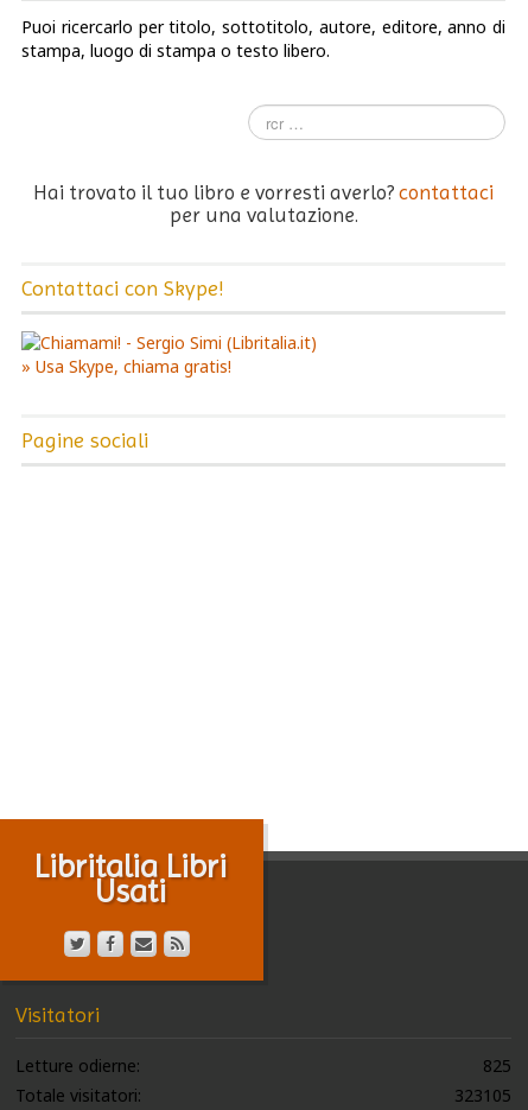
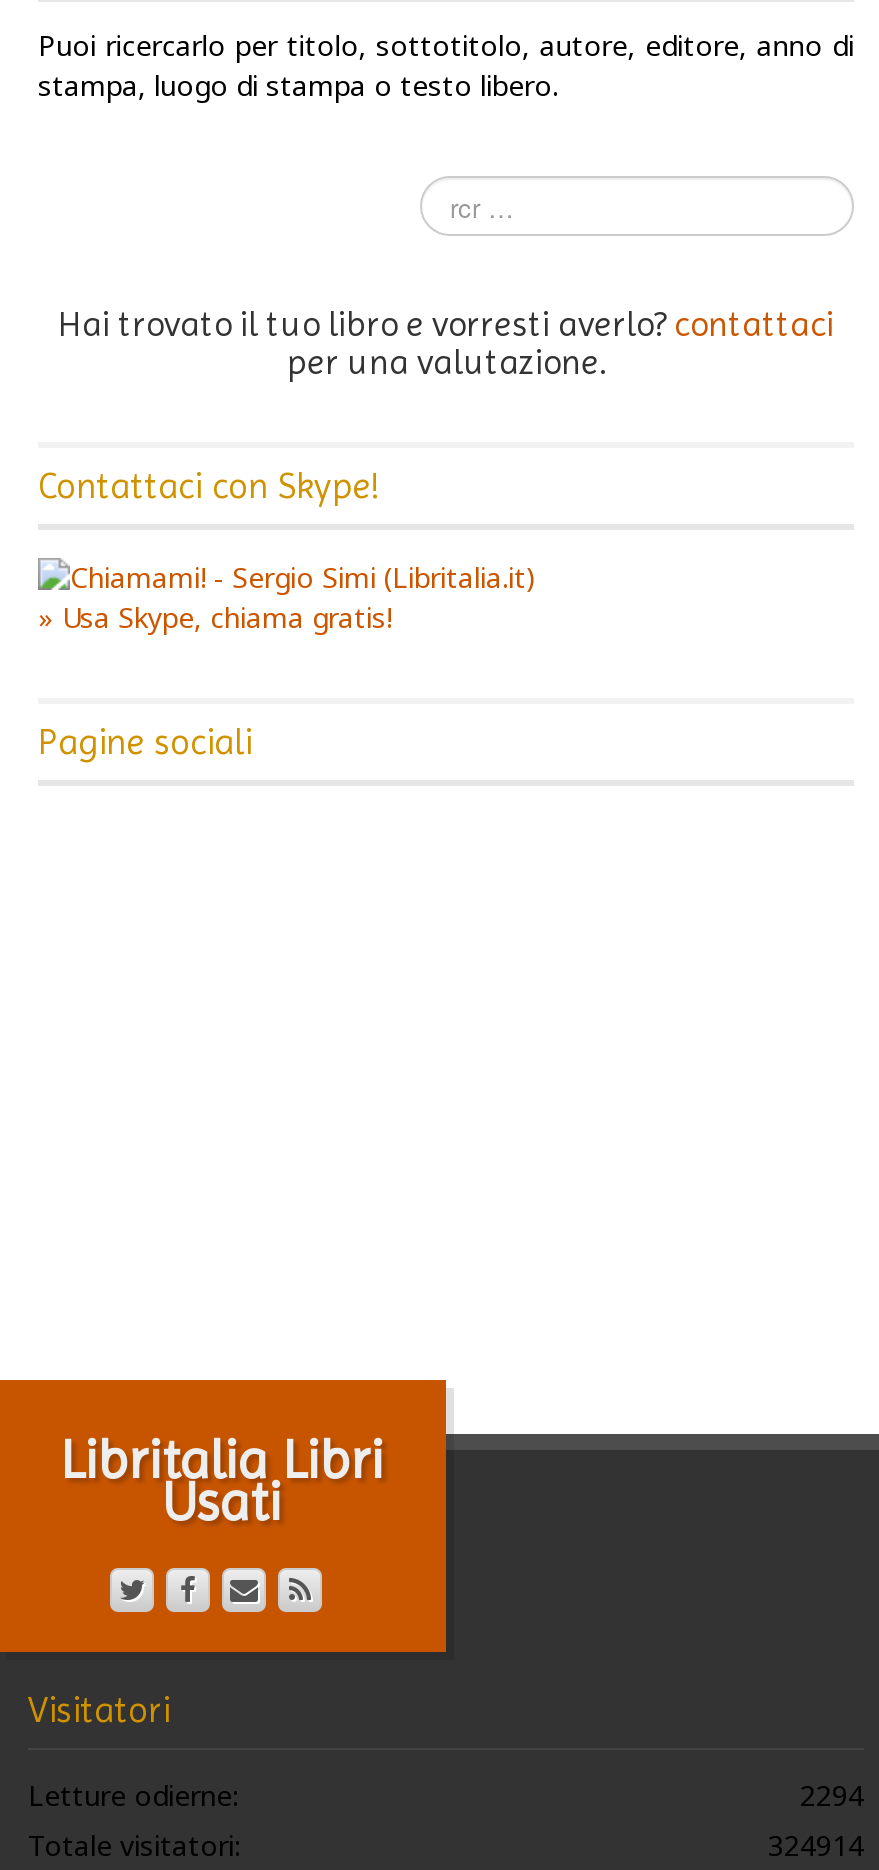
- 825
+ 2294

- 323105
+ 324914
